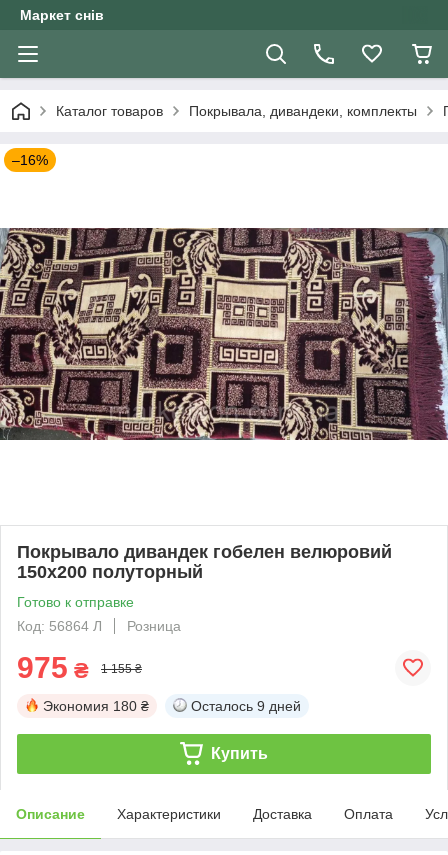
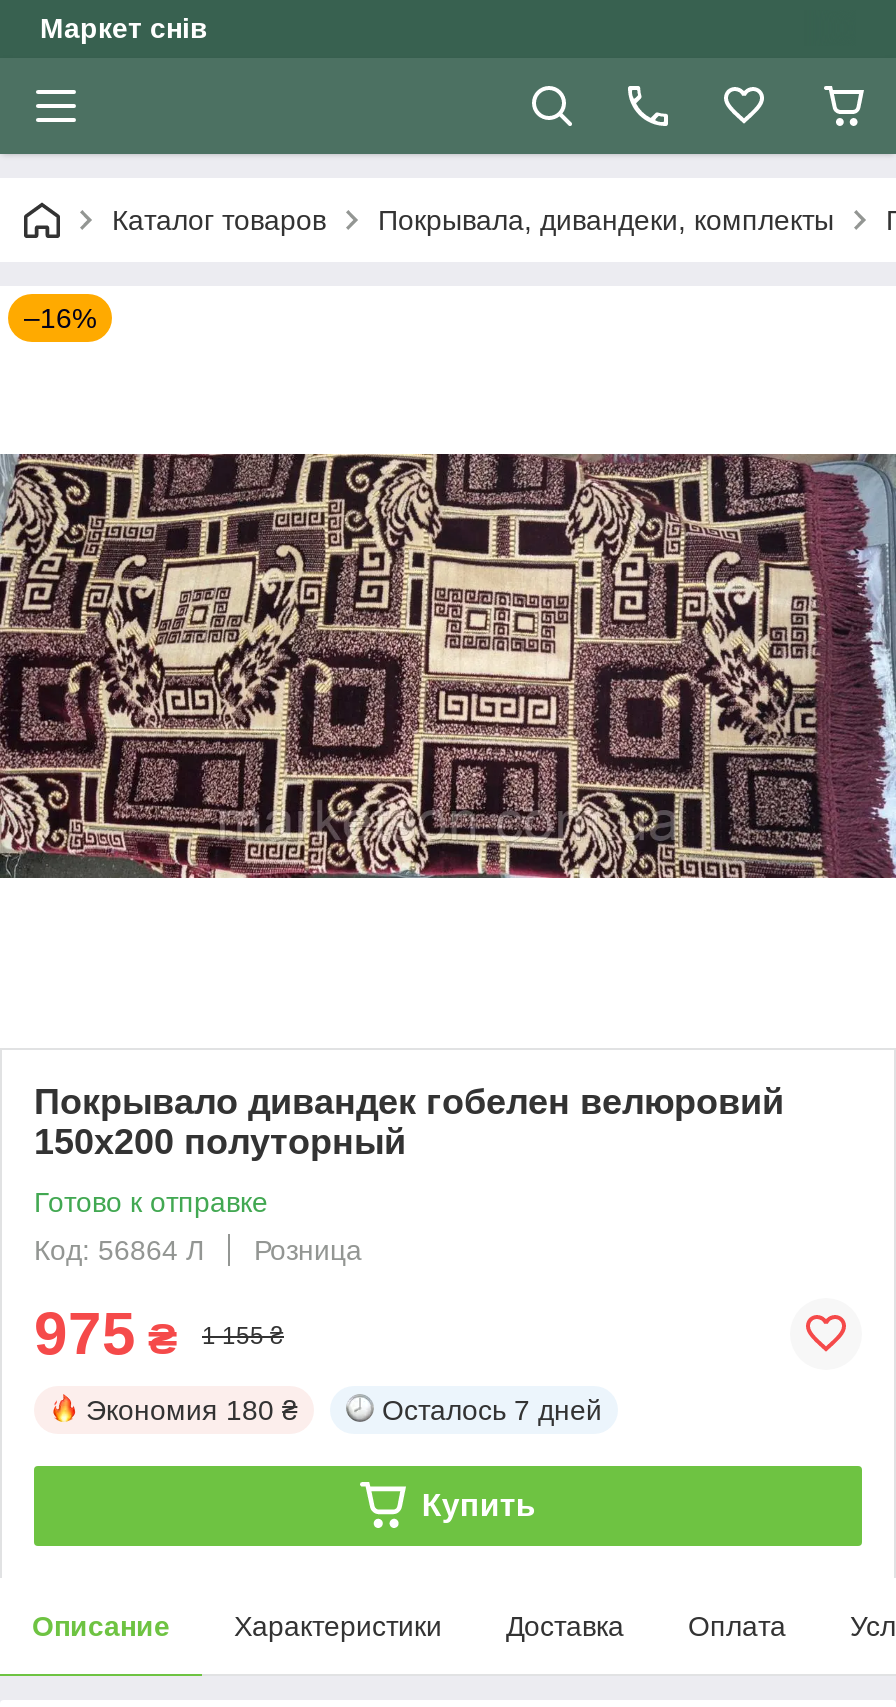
- Осталось 9 дней
+ Осталось 7 дней
